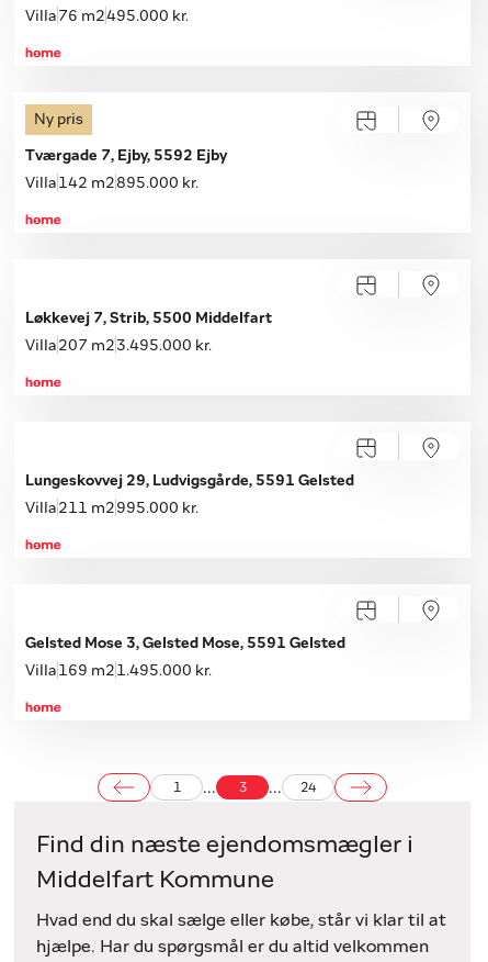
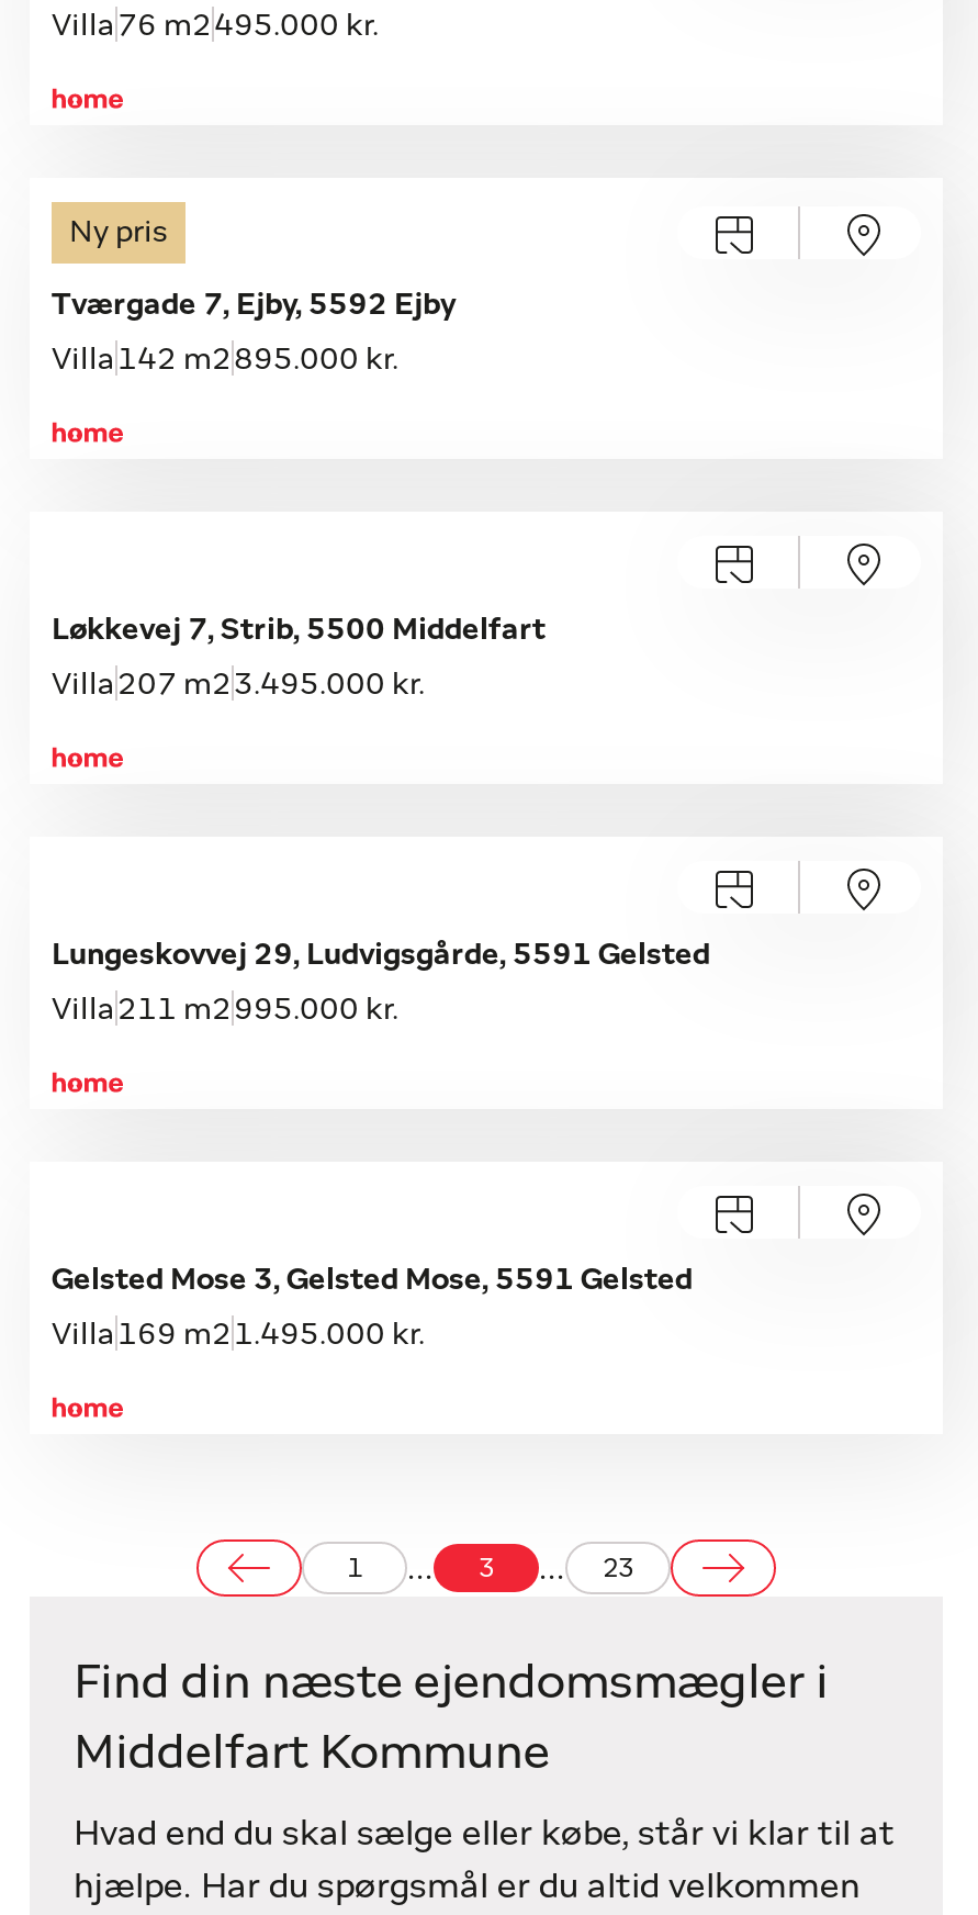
- 24
+ 23
